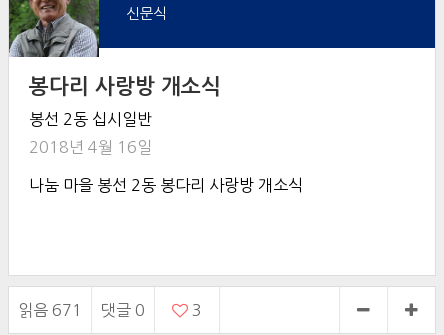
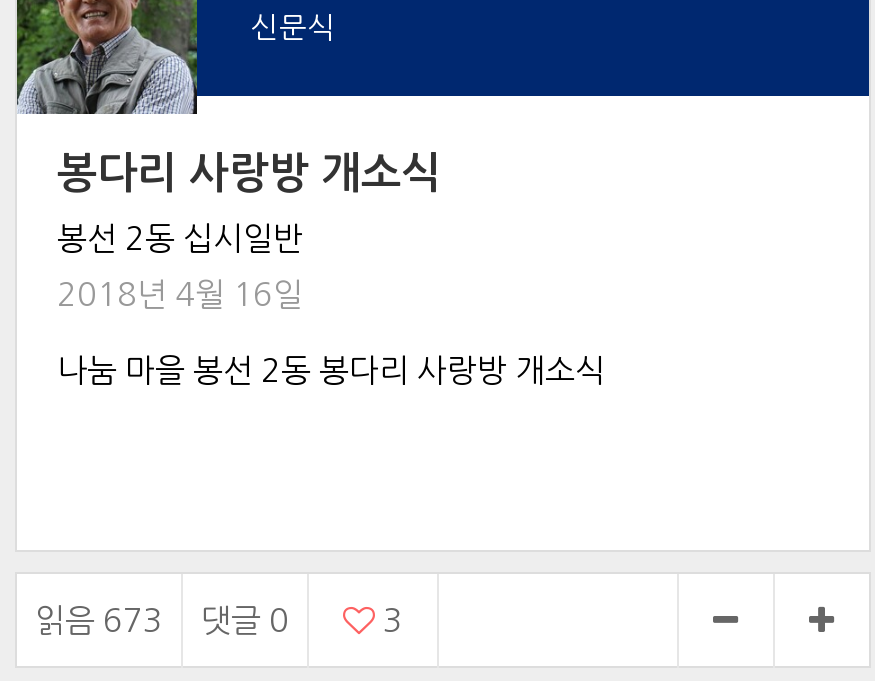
- 읽음 671 댓글 0
+ 읽음 673 댓글 0
